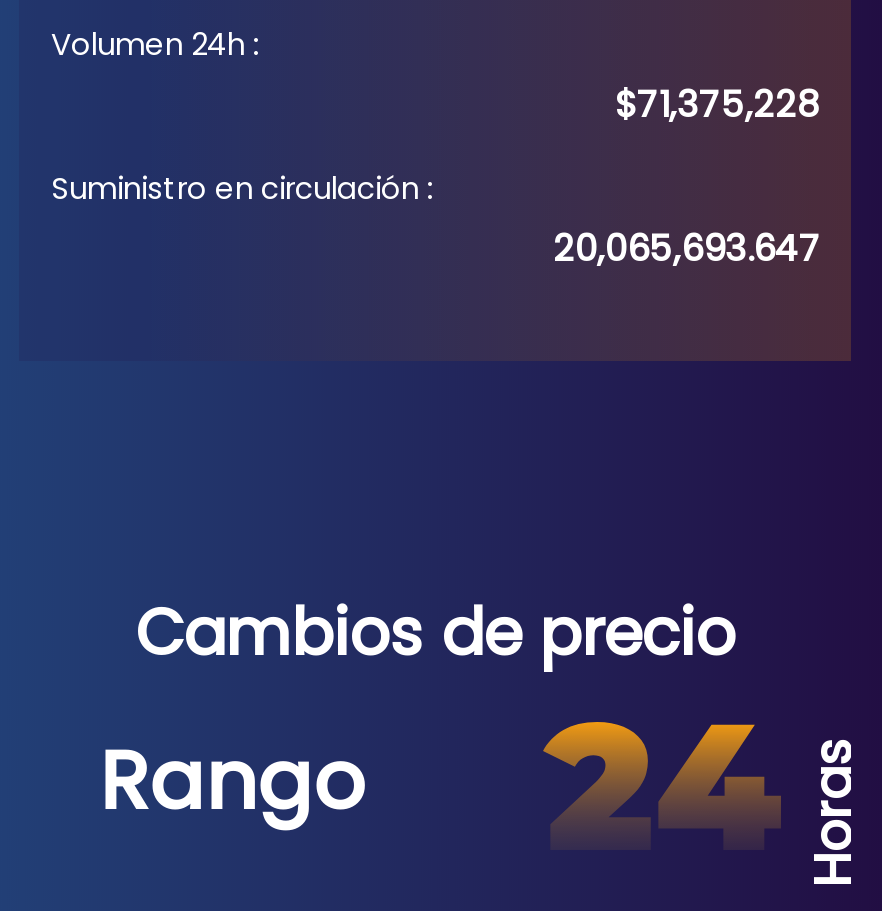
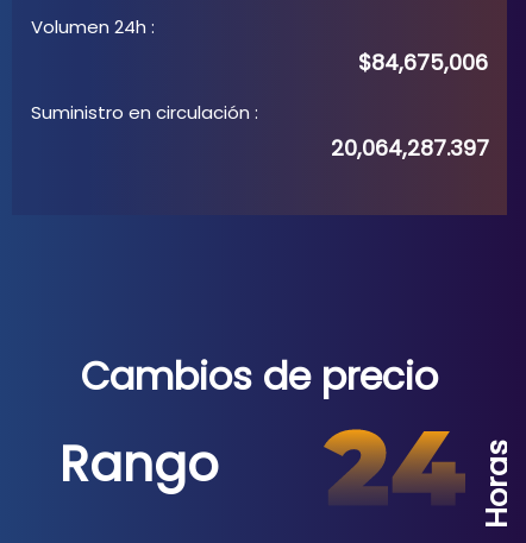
- $71,375,228
+ $84,675,006

- 20,065,693.647
+ 20,064,287.397
